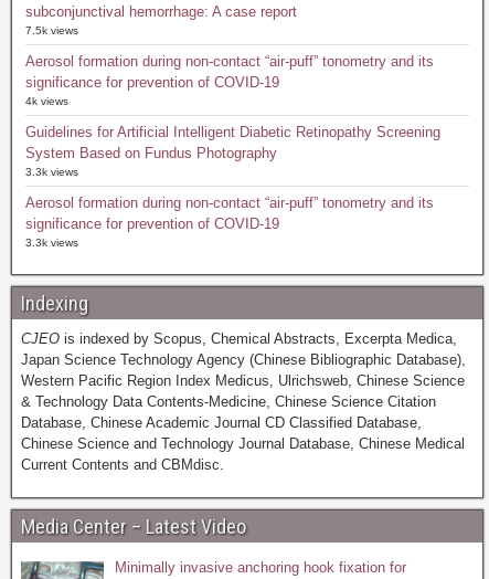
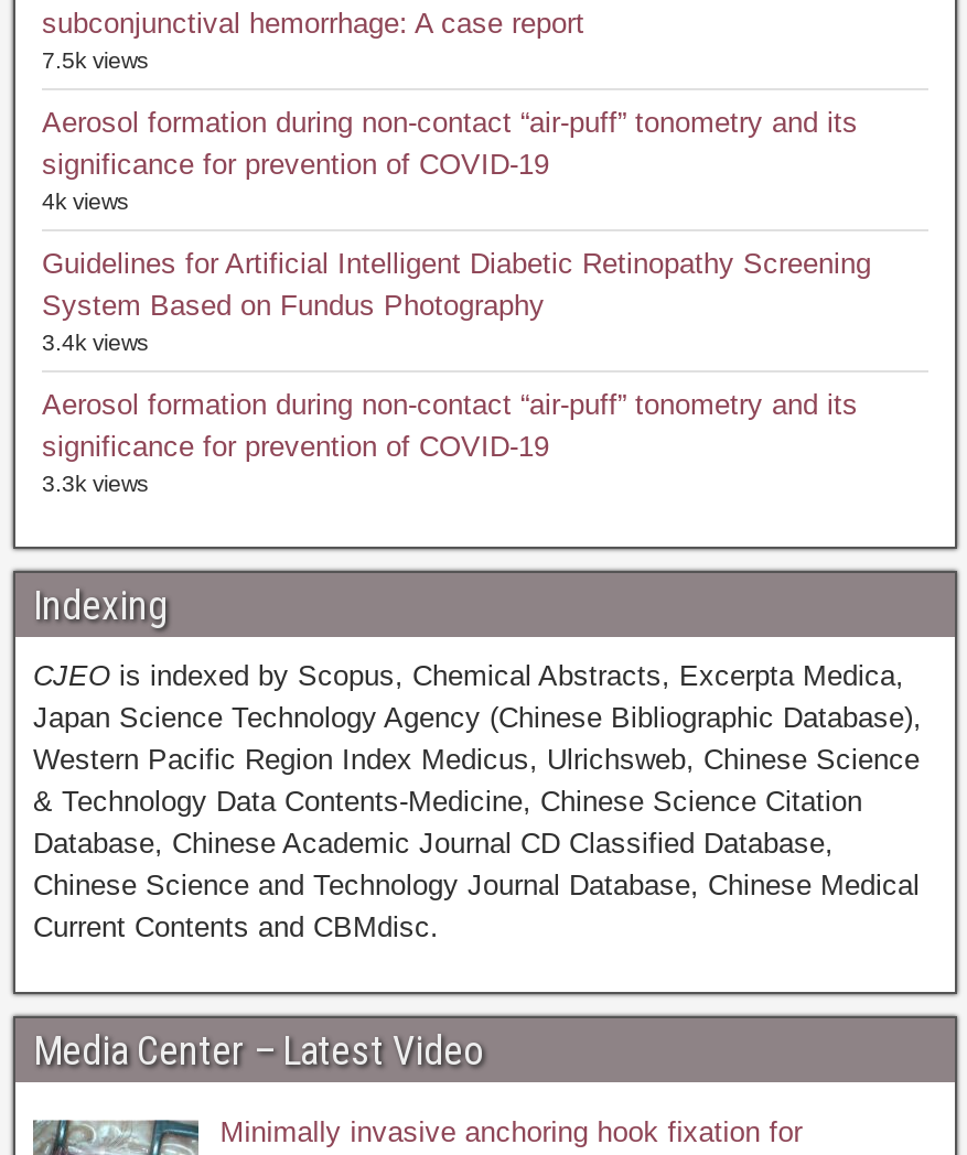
- 3.3k views
+ 3.4k views
